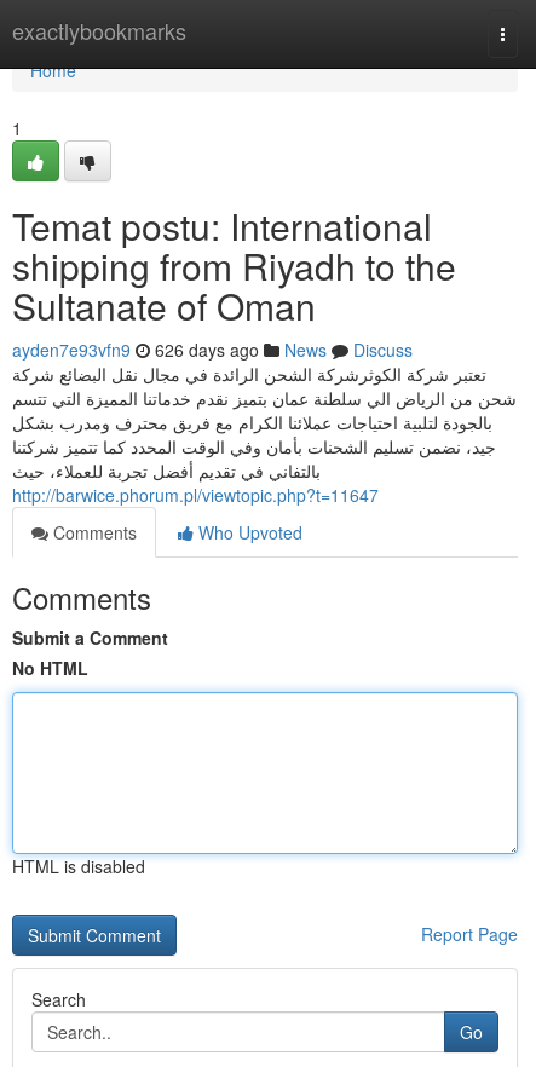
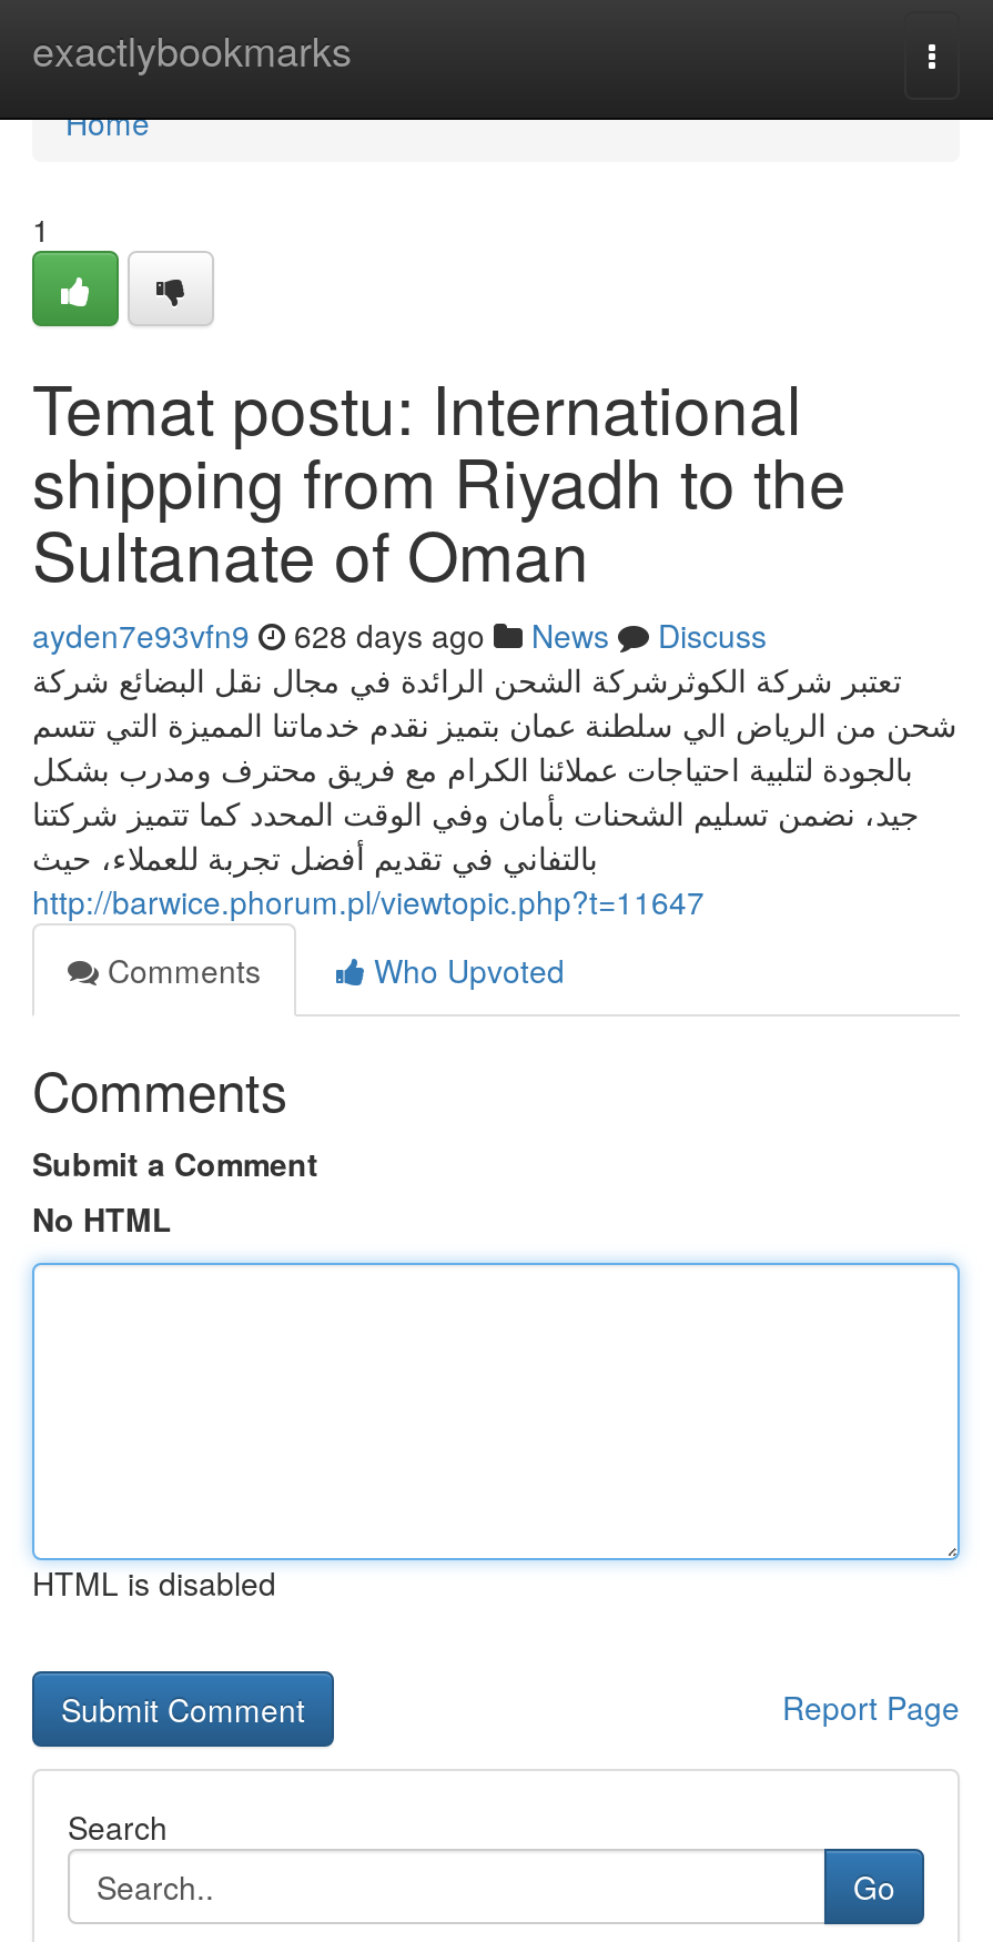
- ayden7e93vfn9 626 days ago News Discuss
+ ayden7e93vfn9 628 days ago News Discuss
